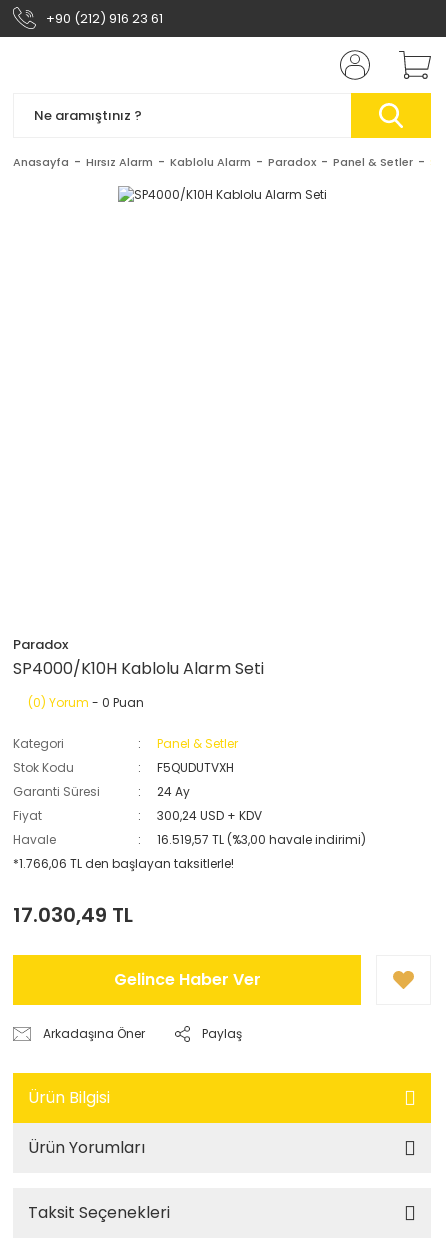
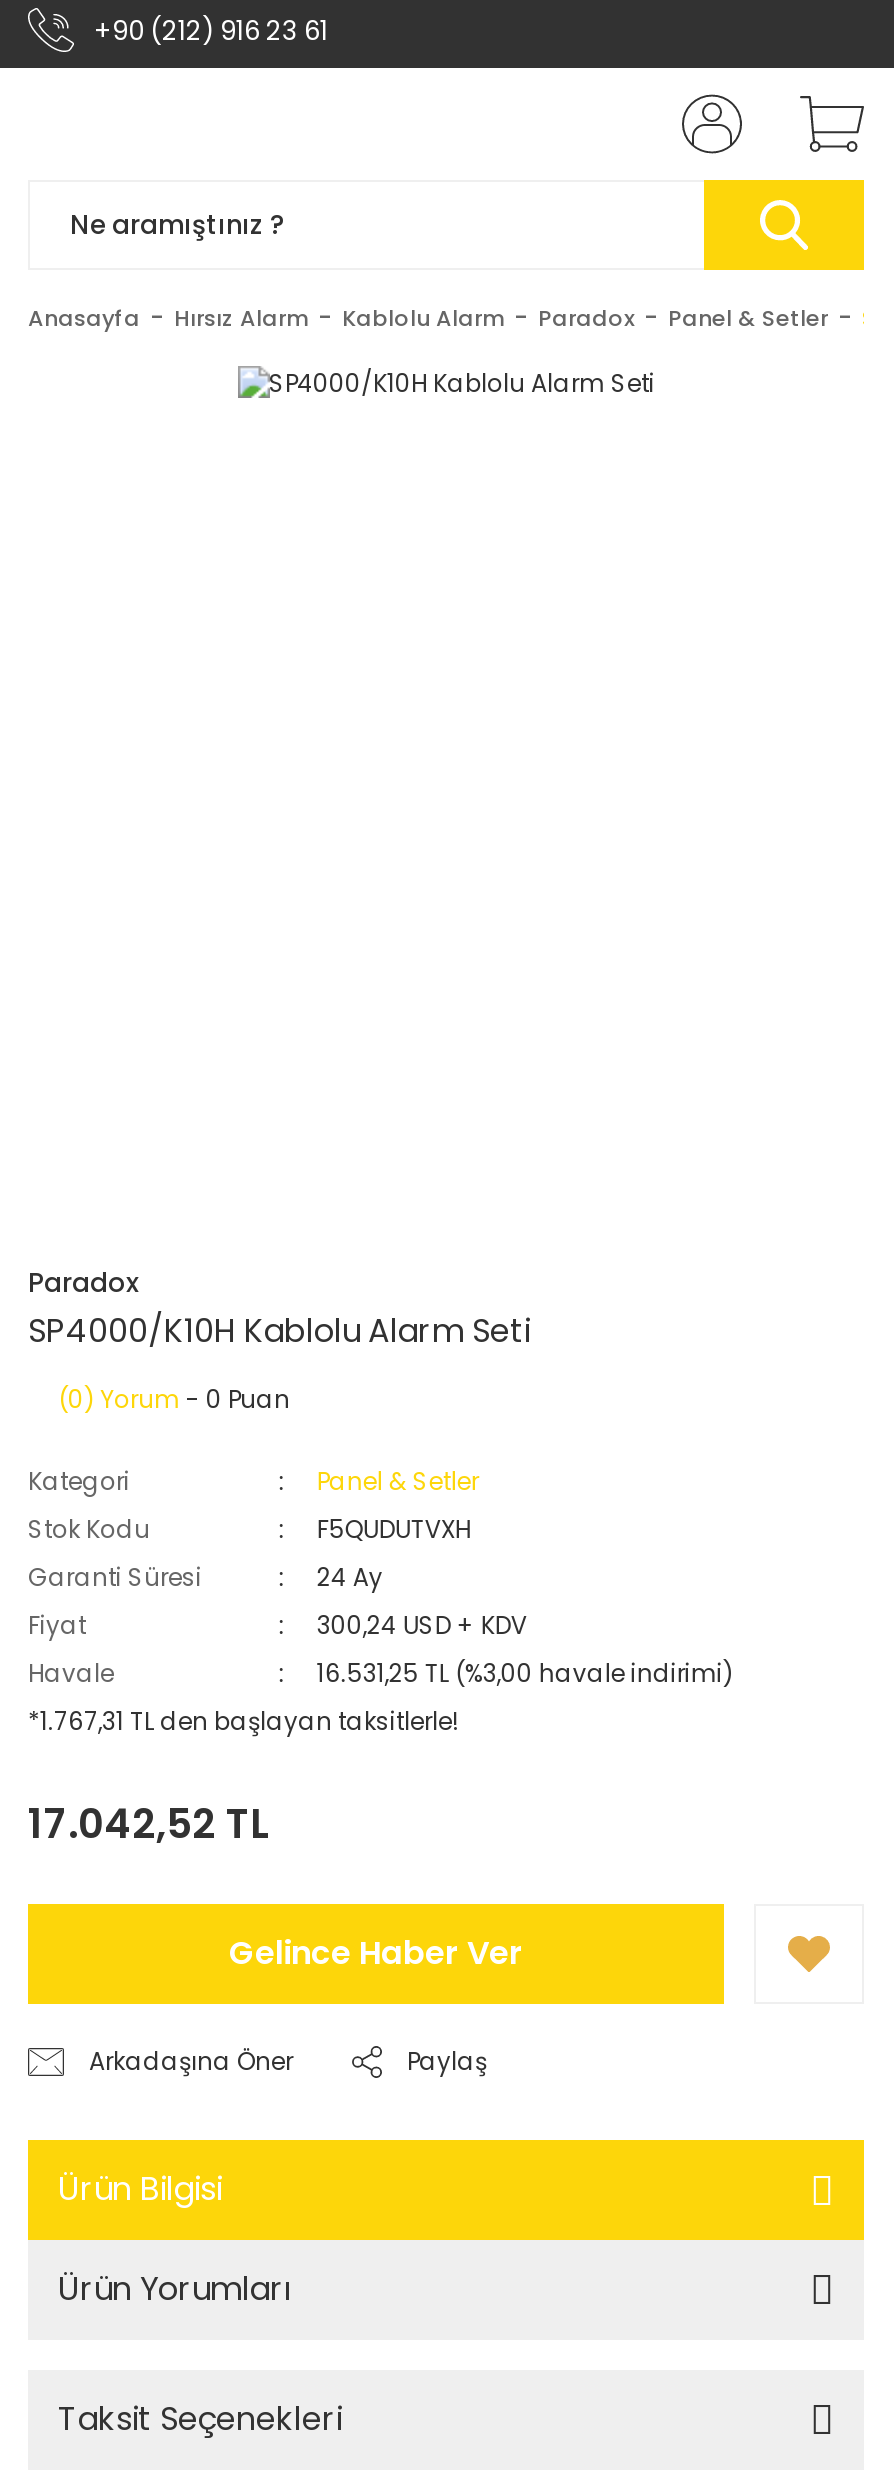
- 16.519,57 TL (%3,00 havale indirimi)
+ 16.531,25 TL (%3,00 havale indirimi)

- *1.766,06 TL den başlayan taksitlerle!
+ *1.767,31 TL den başlayan taksitlerle!

- 17.030,49 TL
+ 17.042,52 TL
